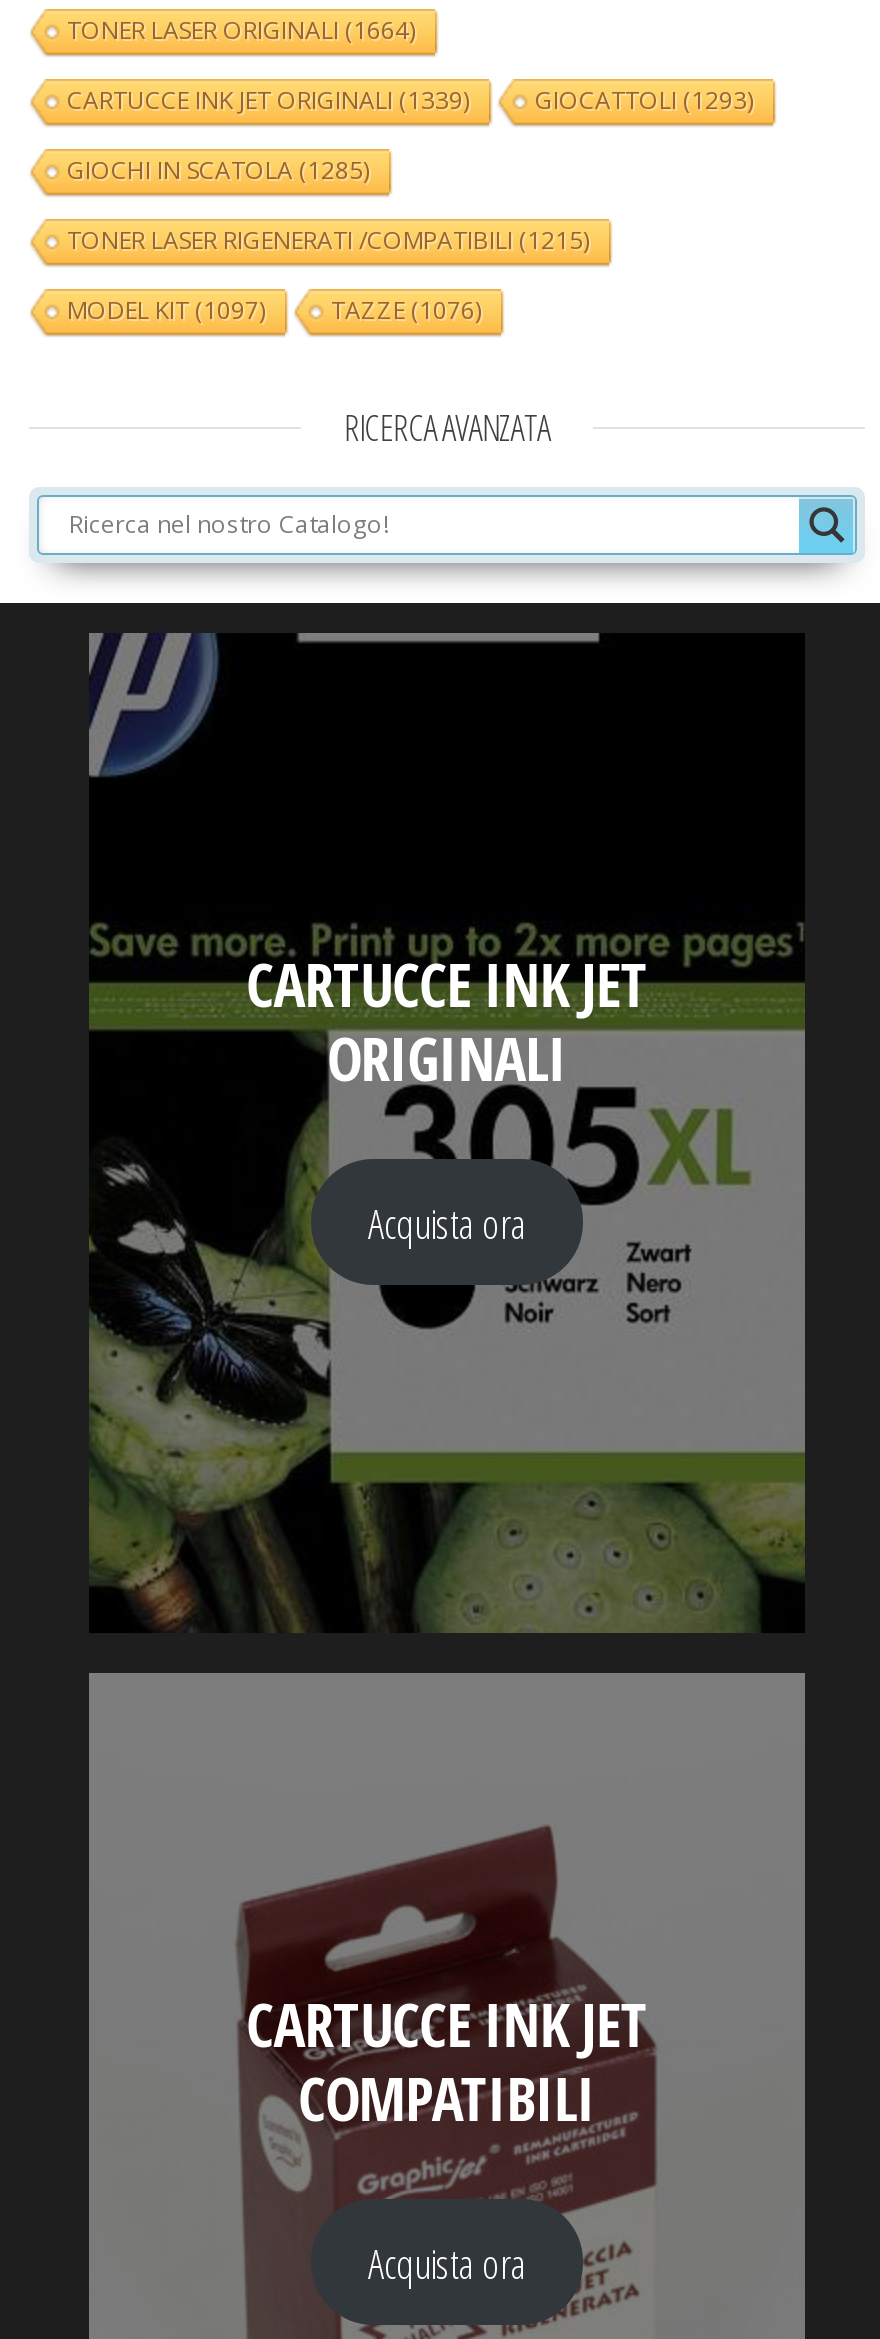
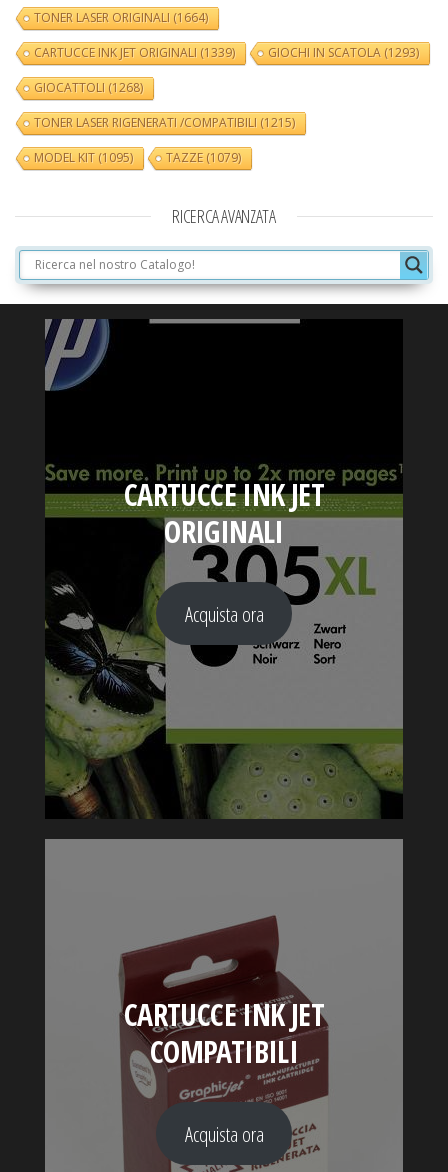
- GIOCATTOLI (1293)
+ GIOCHI IN SCATOLA (1293)

- GIOCHI IN SCATOLA (1285)
+ GIOCATTOLI (1268)

- MODEL KIT (1097)
+ MODEL KIT (1095)

- TAZZE (1076)
+ TAZZE (1079)
